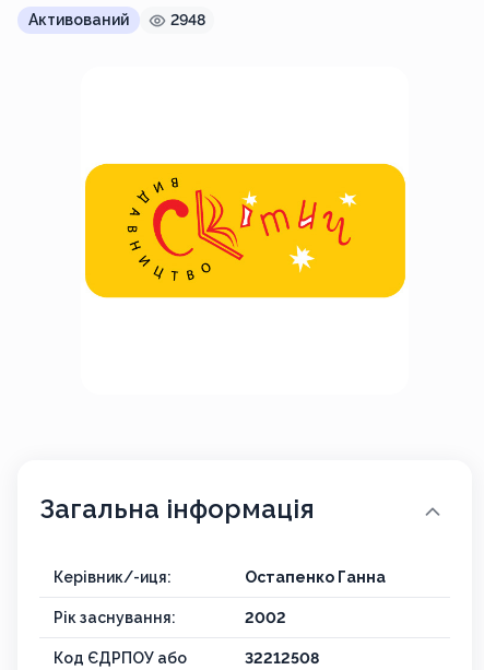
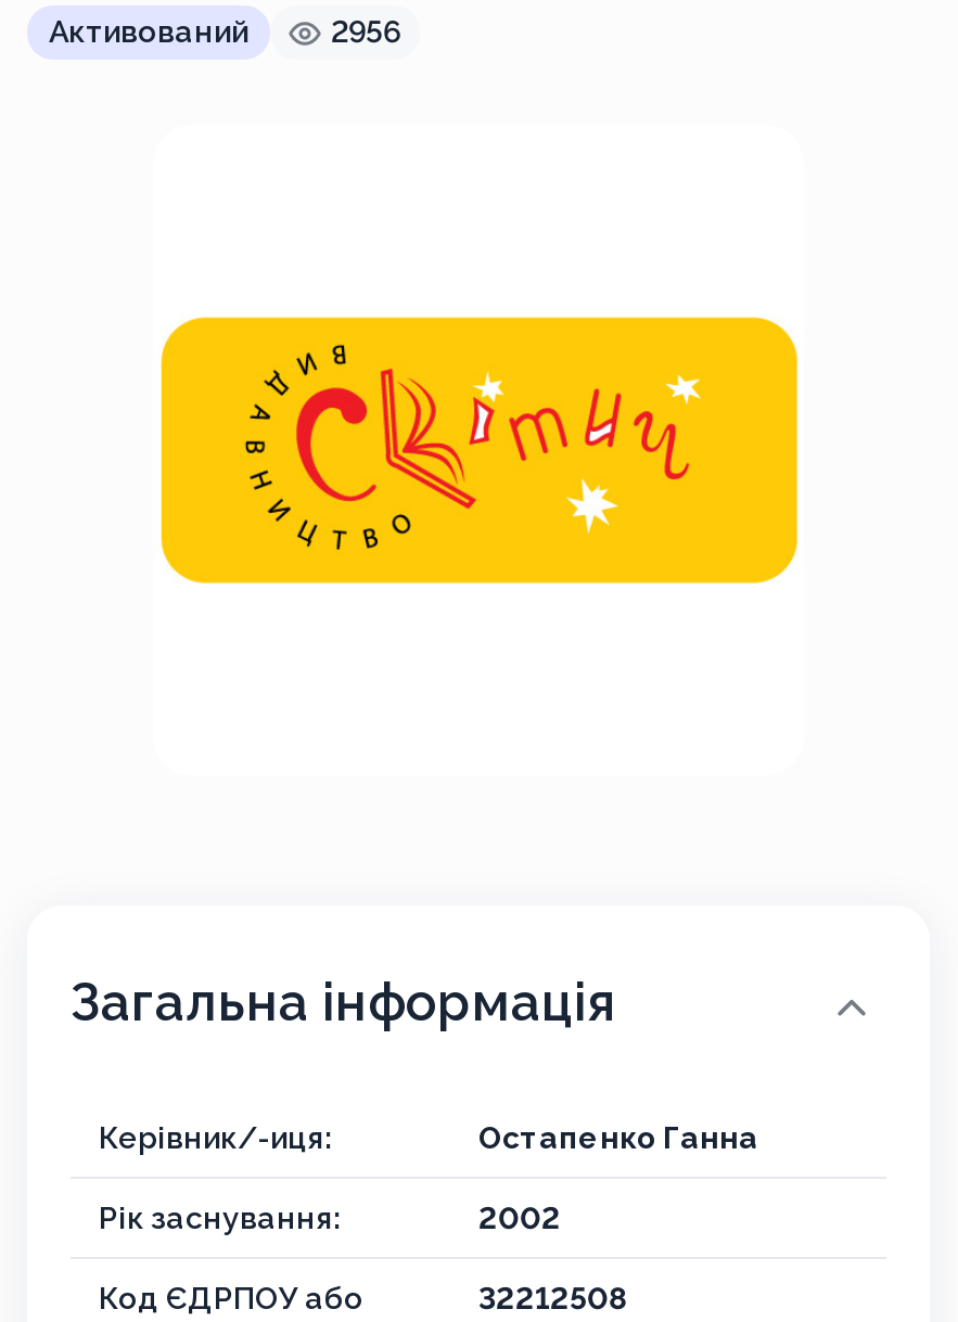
- 2948
+ 2956
